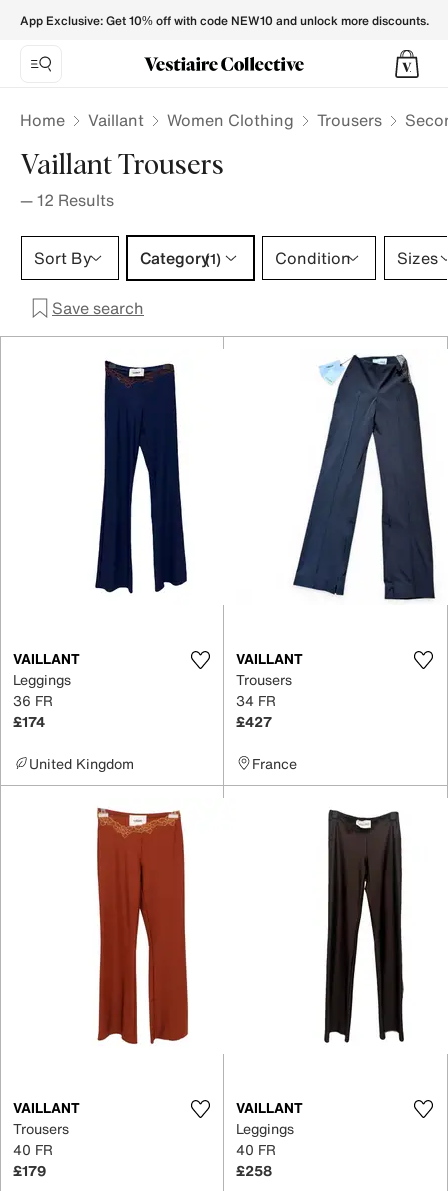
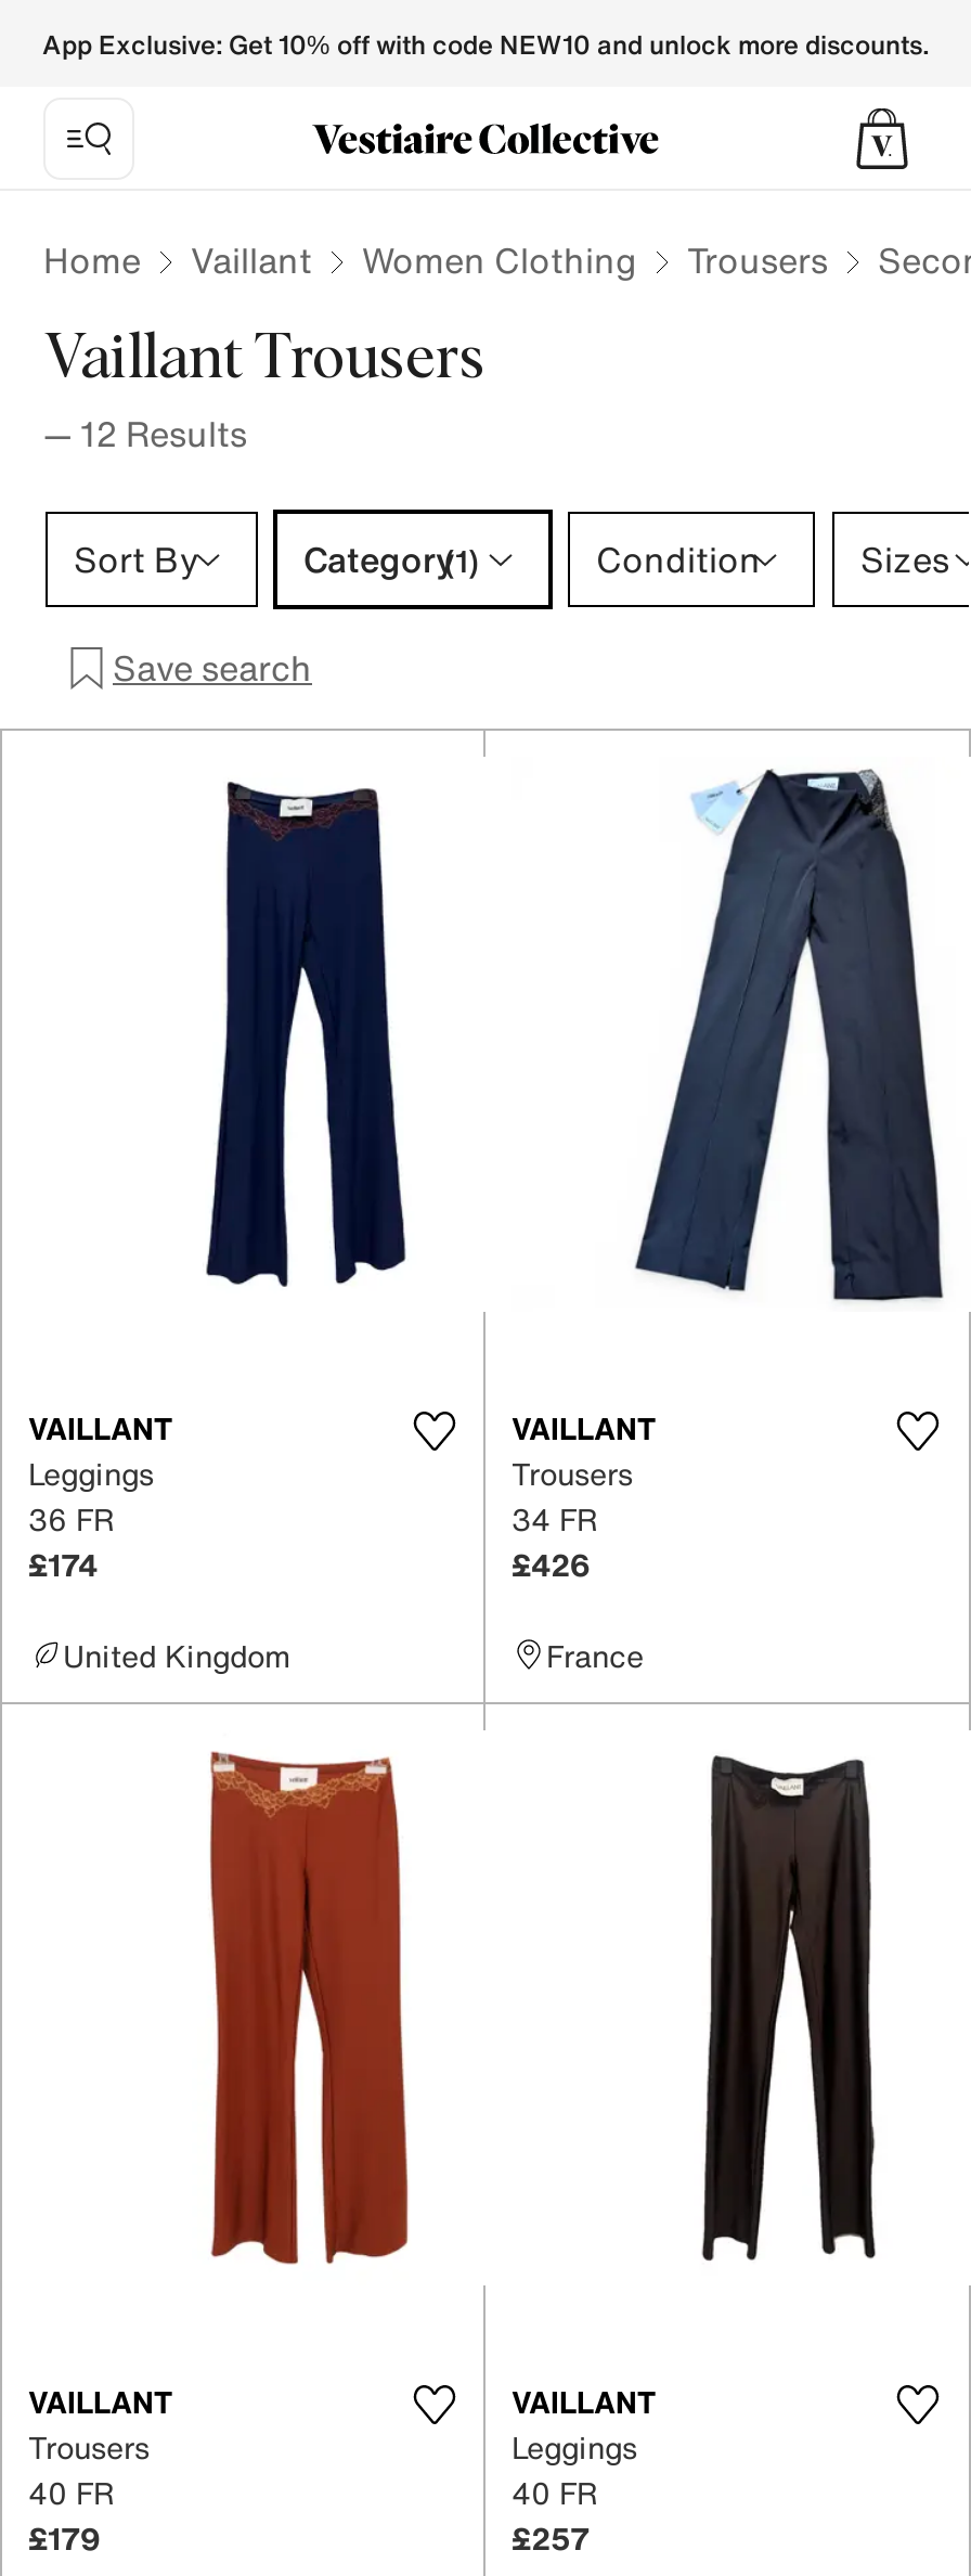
- £427
+ £426

- £258
+ £257
